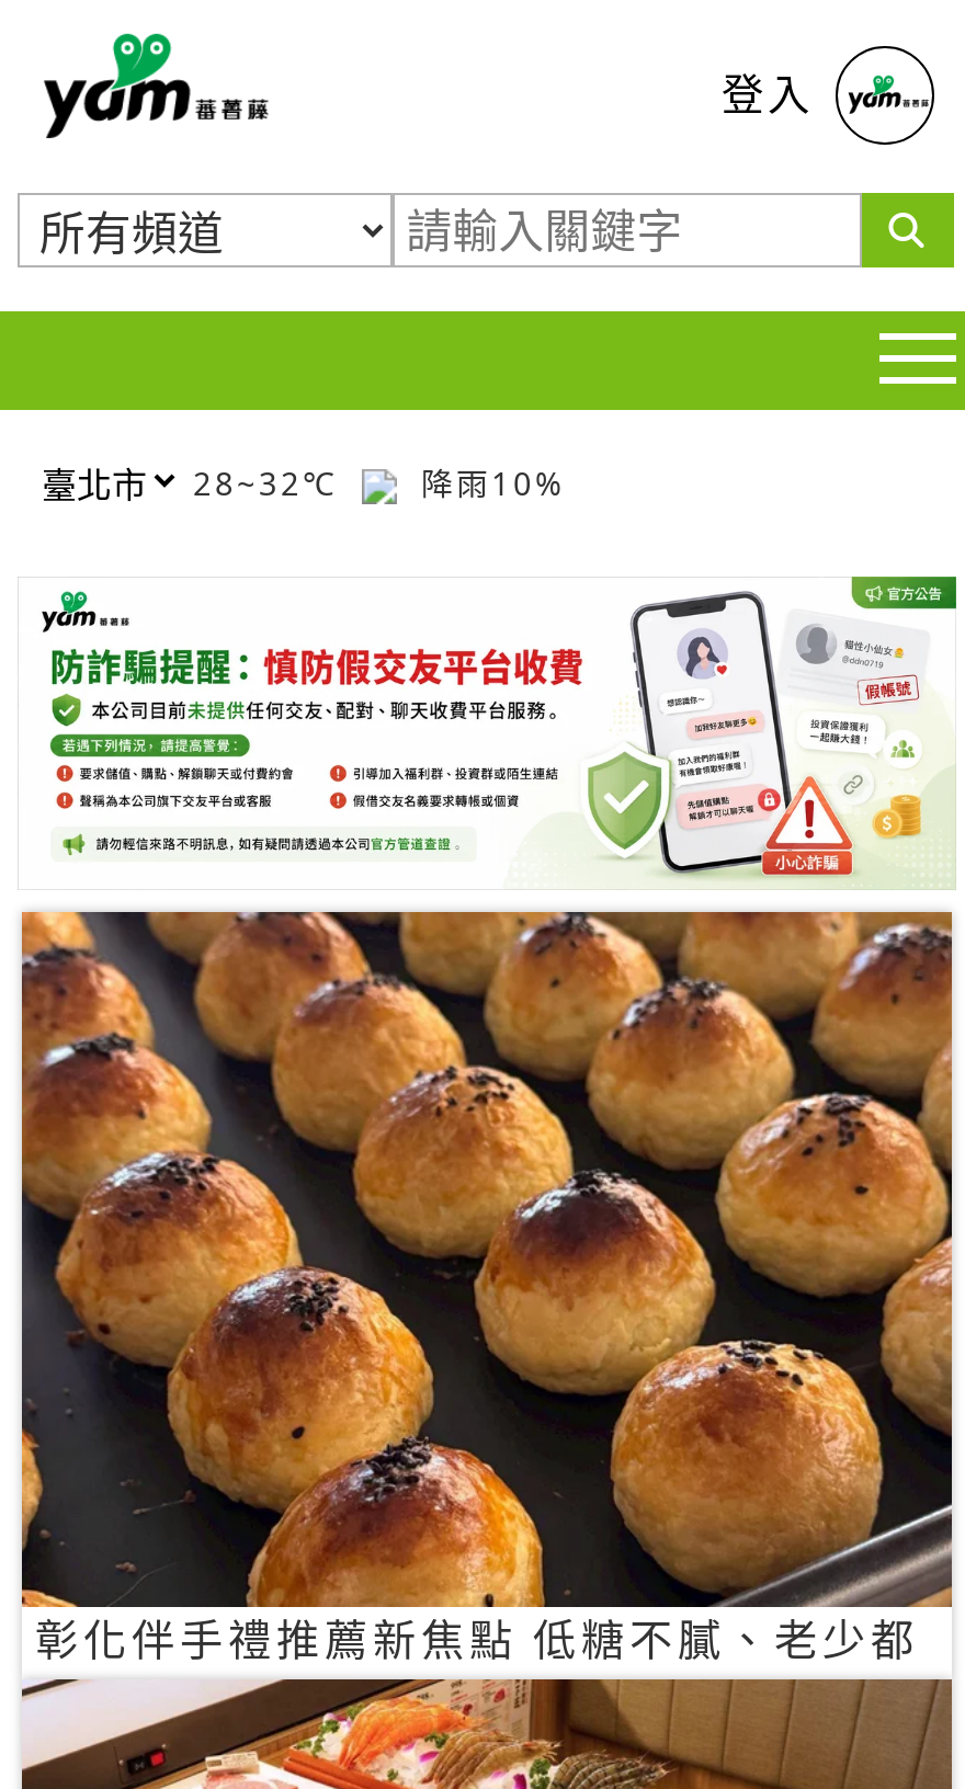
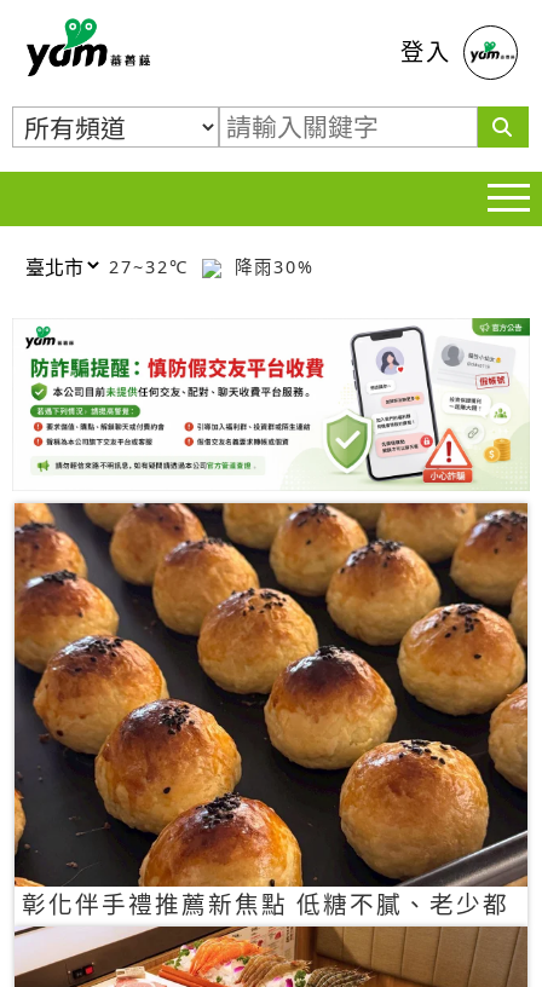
- 28~32℃
+ 27~32℃

- 降雨10%
+ 降雨30%
